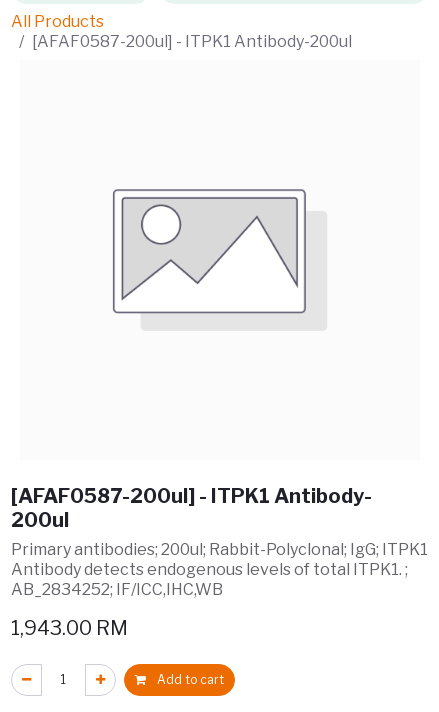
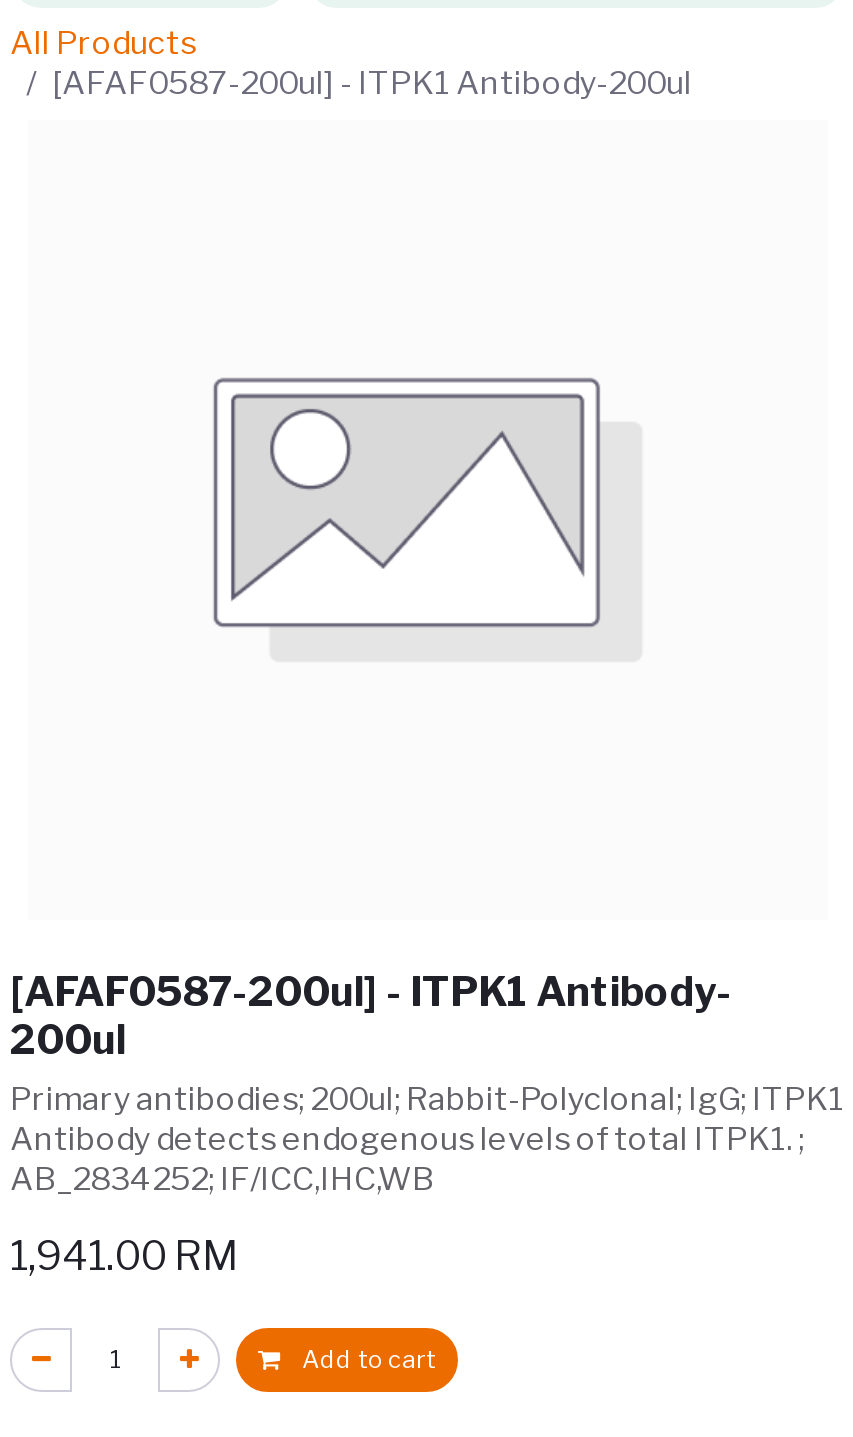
- 1,943.00 RM
+ 1,941.00 RM
